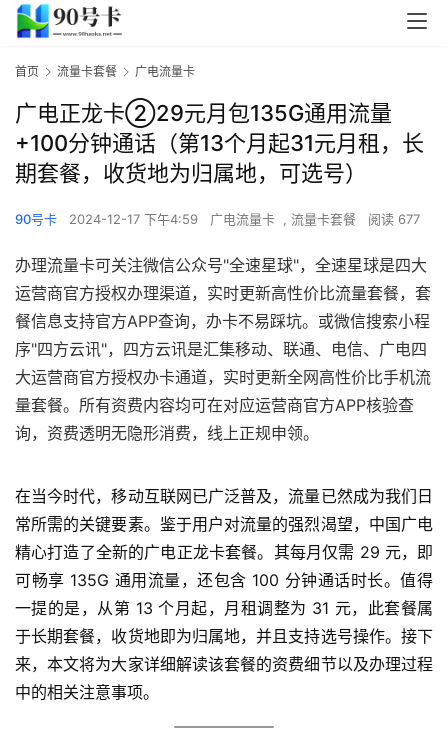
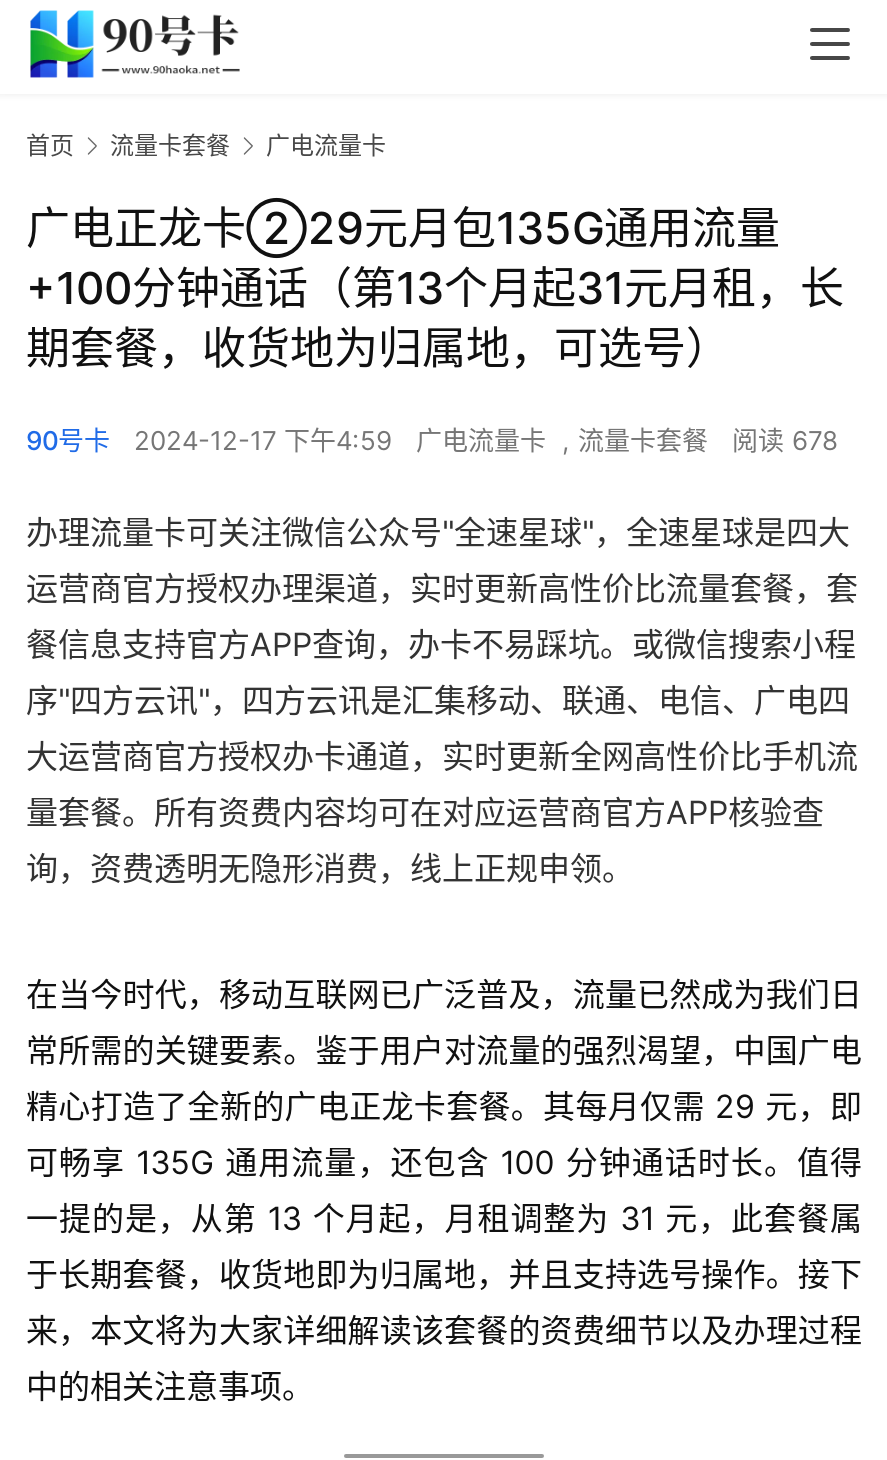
- 90号卡 2024-12-17 下午4:59 广电流量卡 ,流量卡套餐 阅读 677
+ 90号卡 2024-12-17 下午4:59 广电流量卡 ,流量卡套餐 阅读 678
